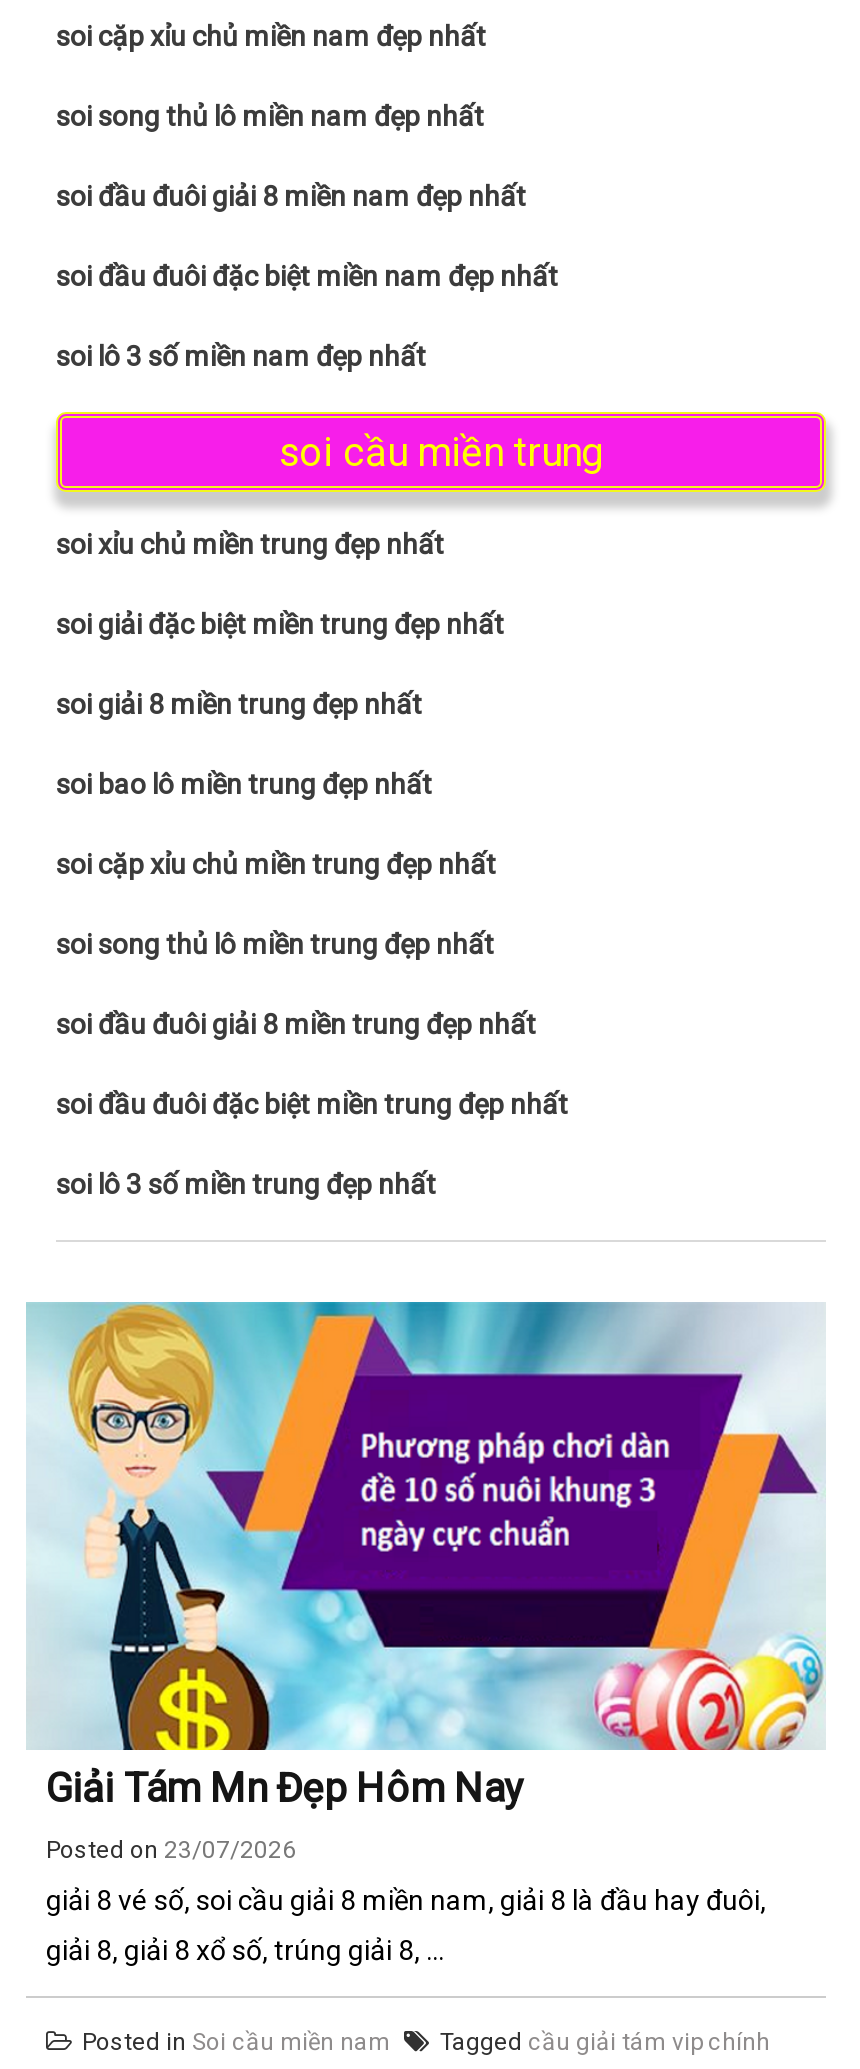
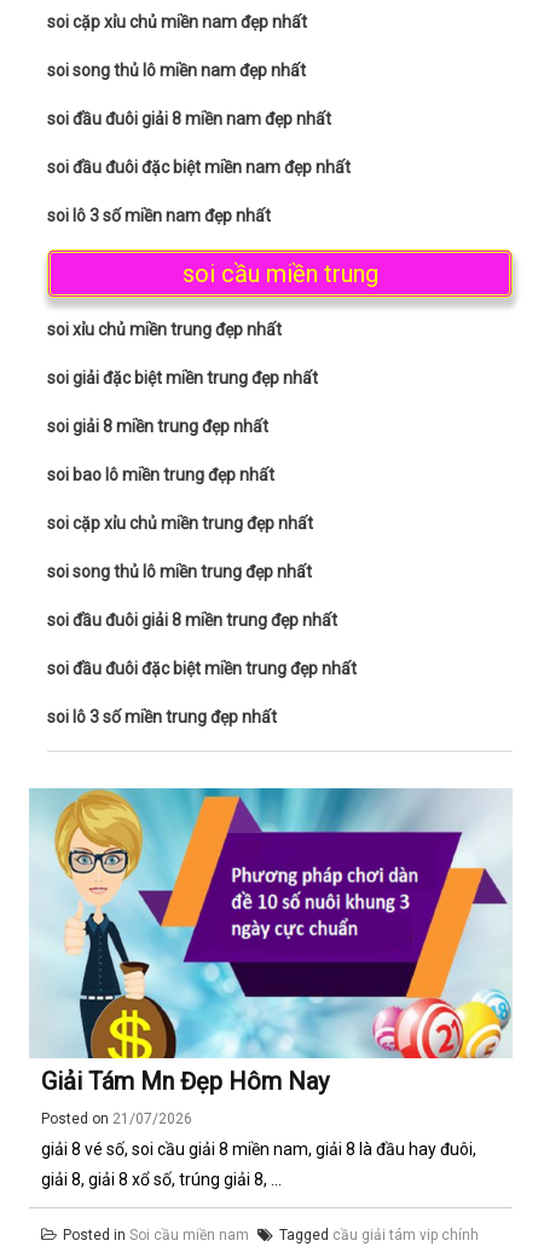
- Posted on 23/07/2026
+ Posted on 21/07/2026
